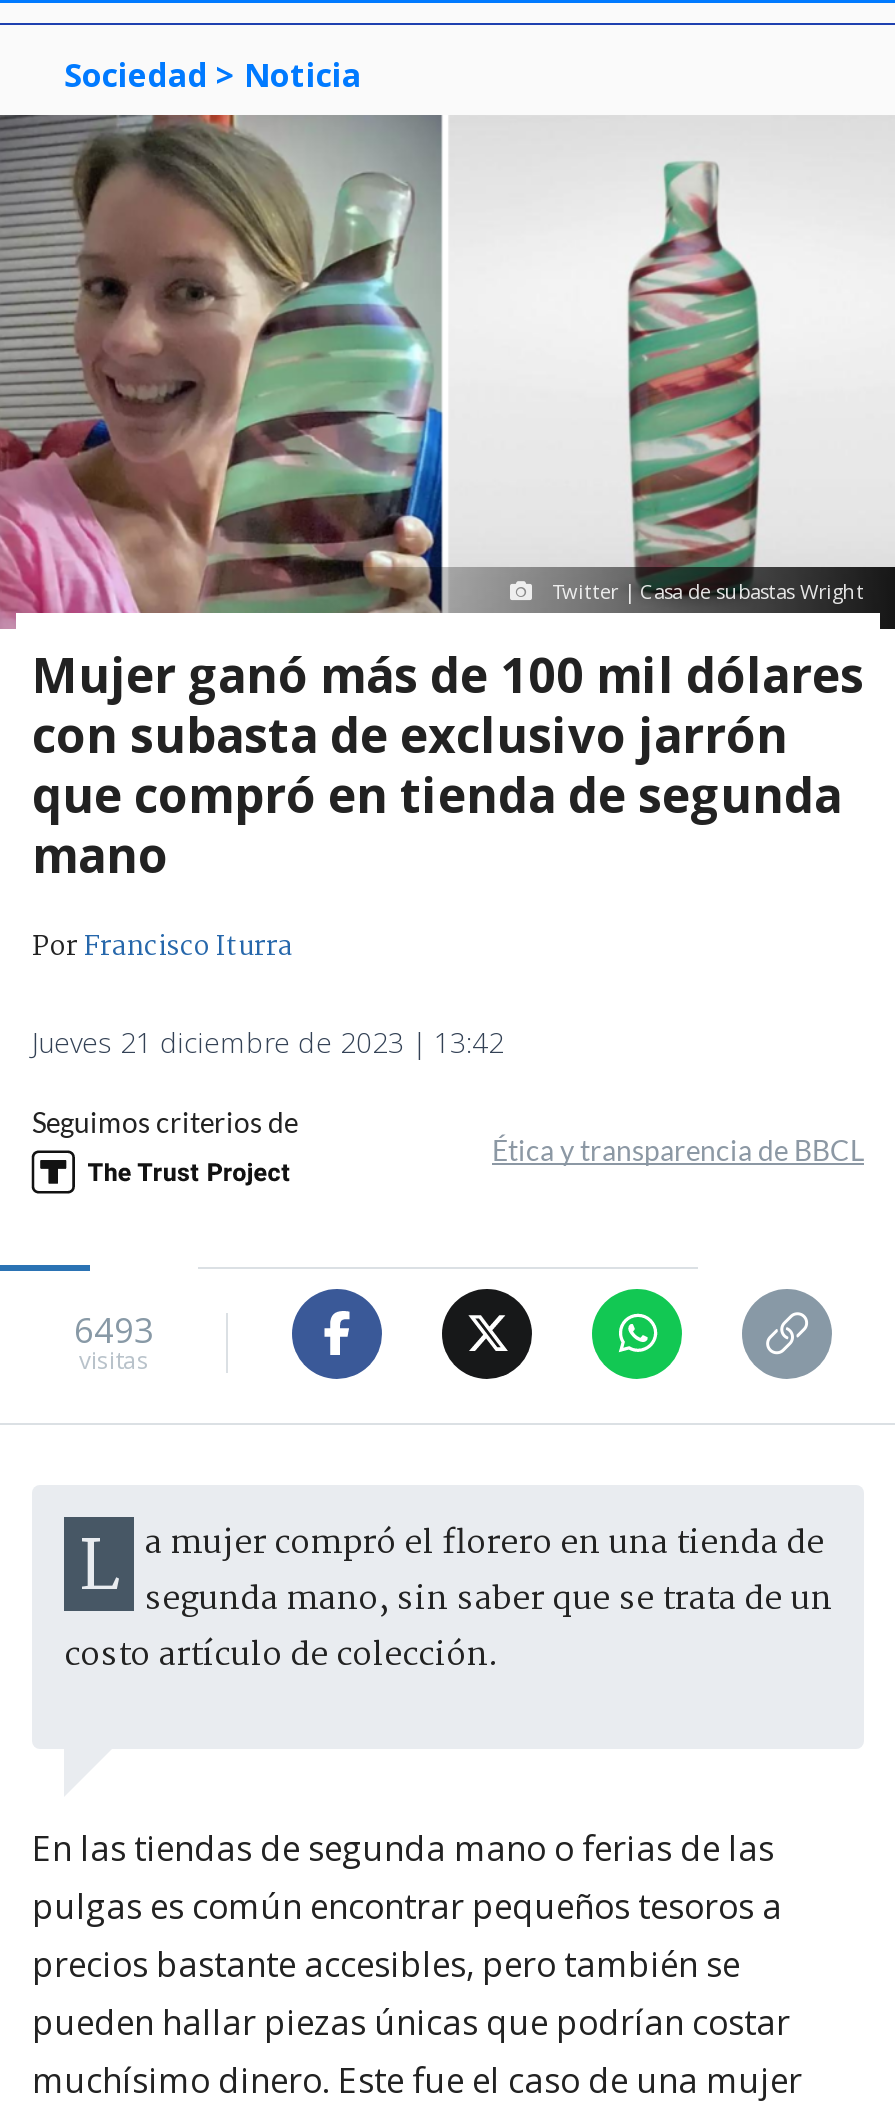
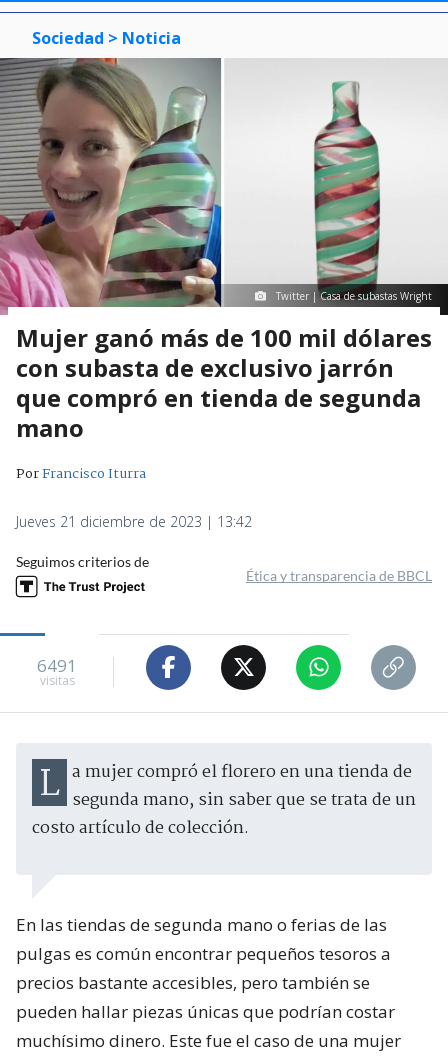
- 6493
+ 6491
